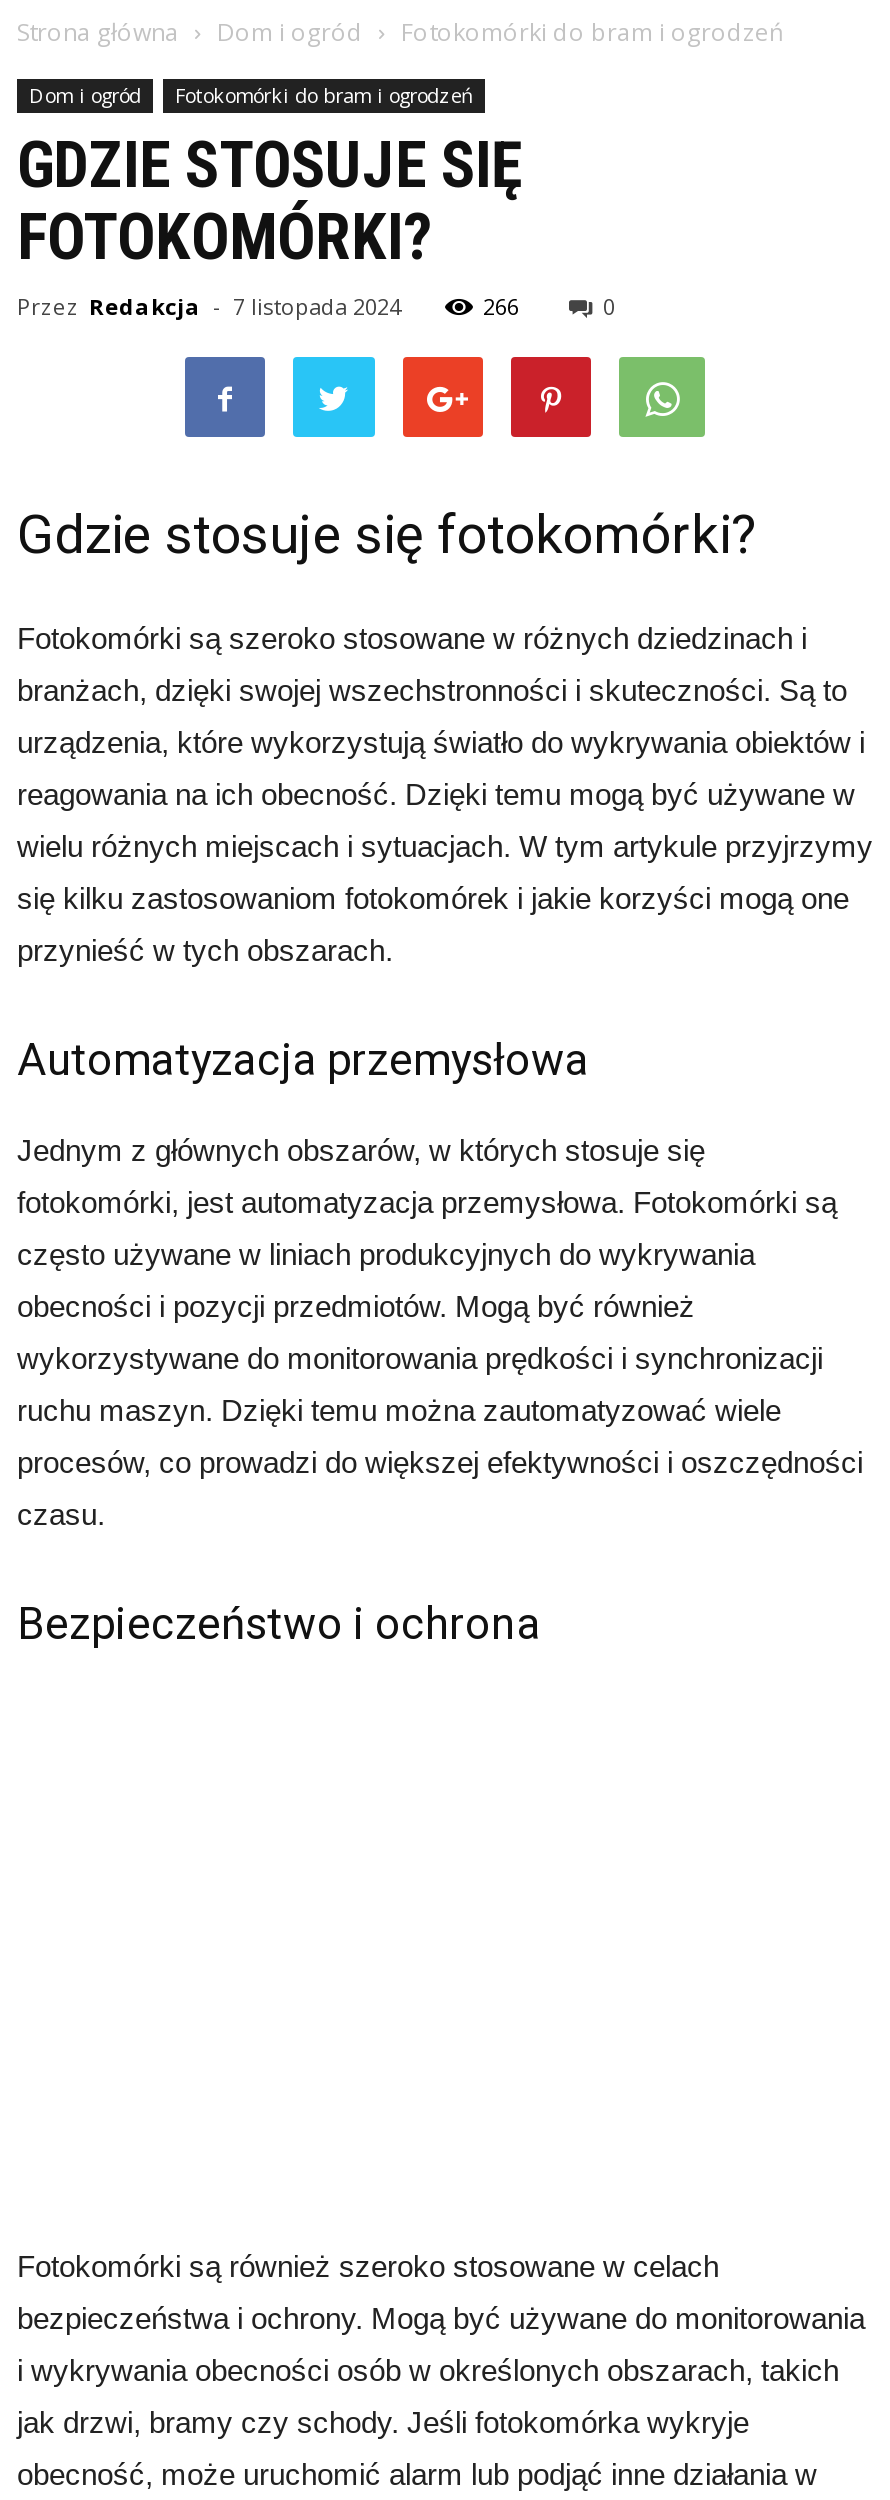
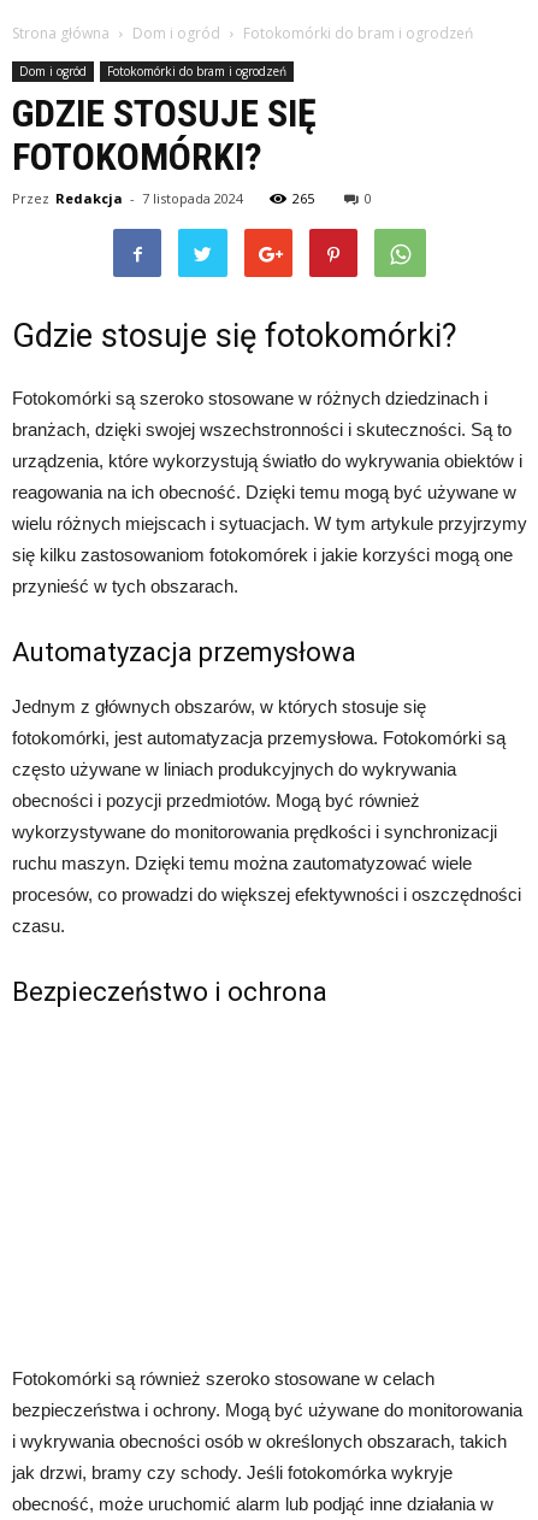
- 266
+ 265
